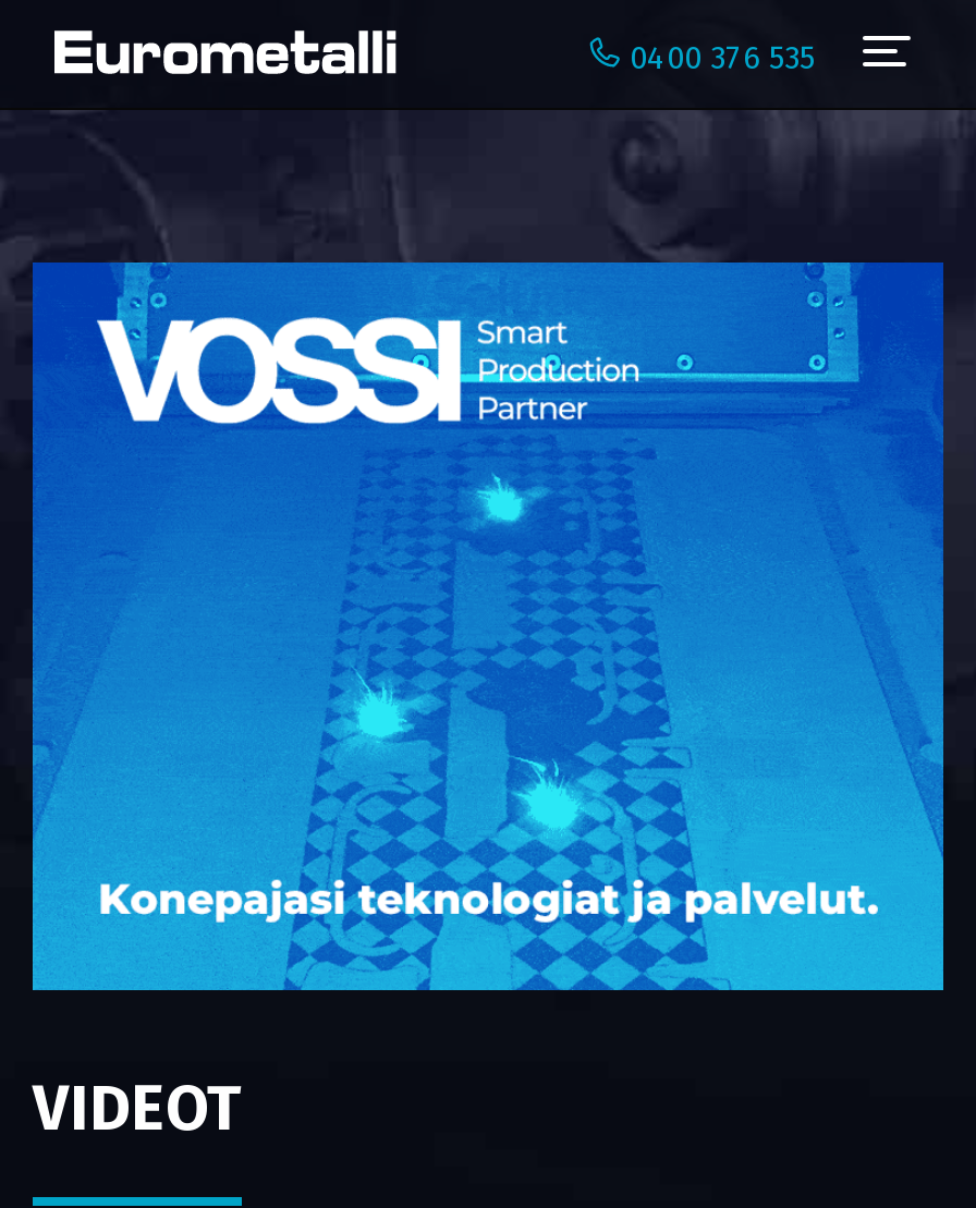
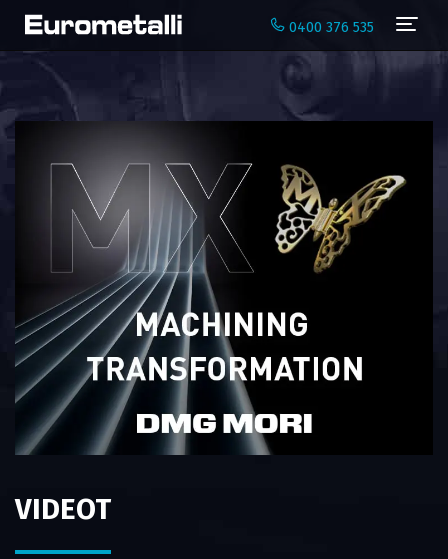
- [image]
+ [image]
